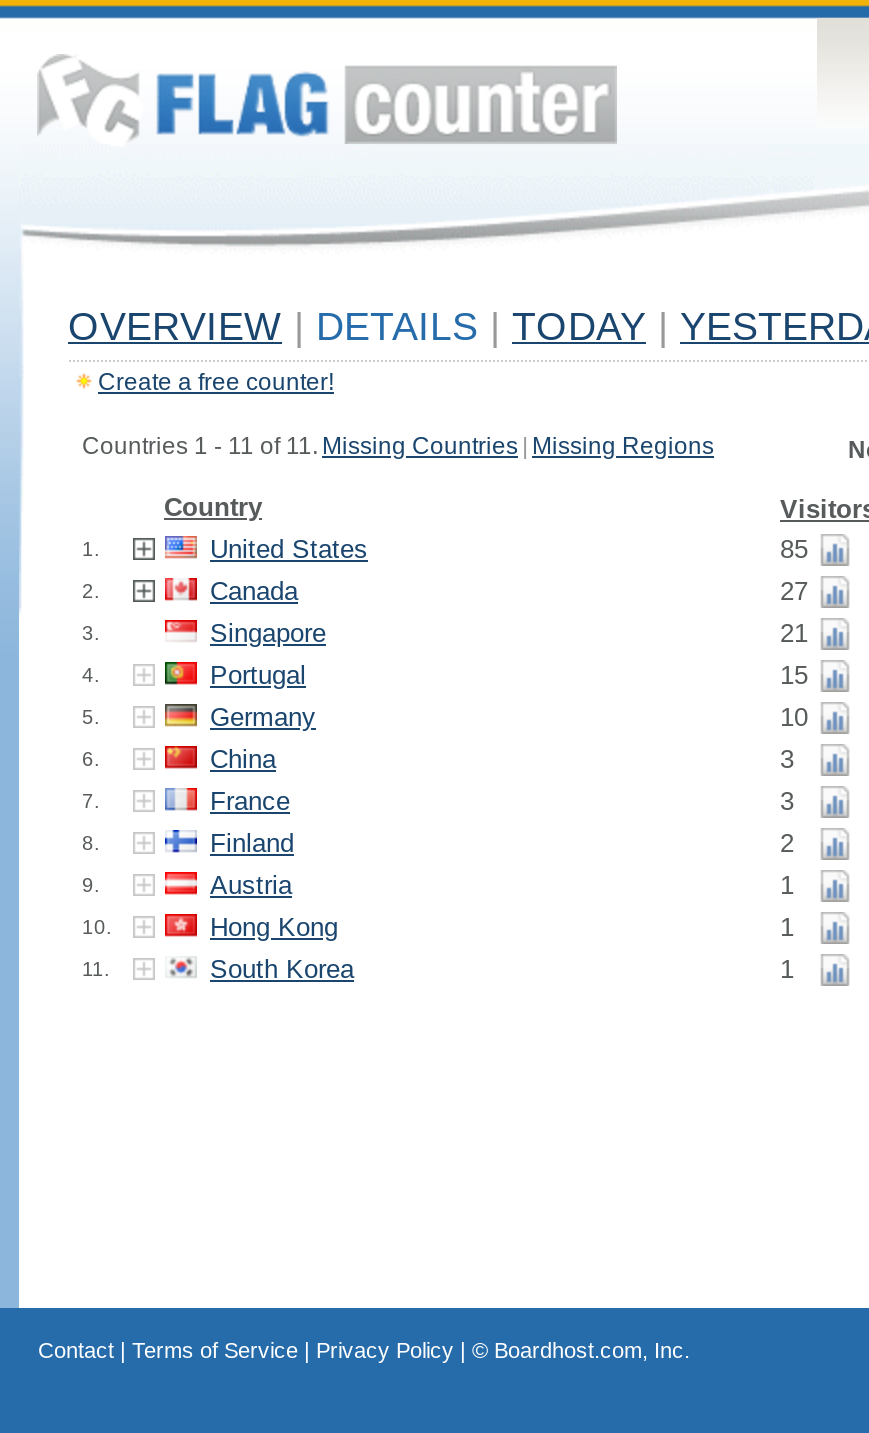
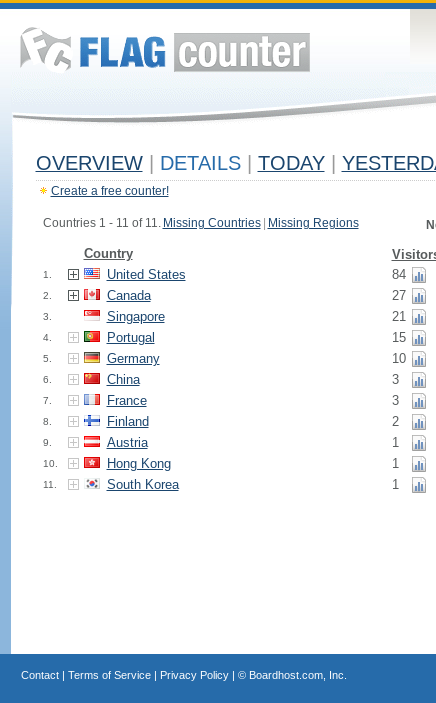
- 85
+ 84
